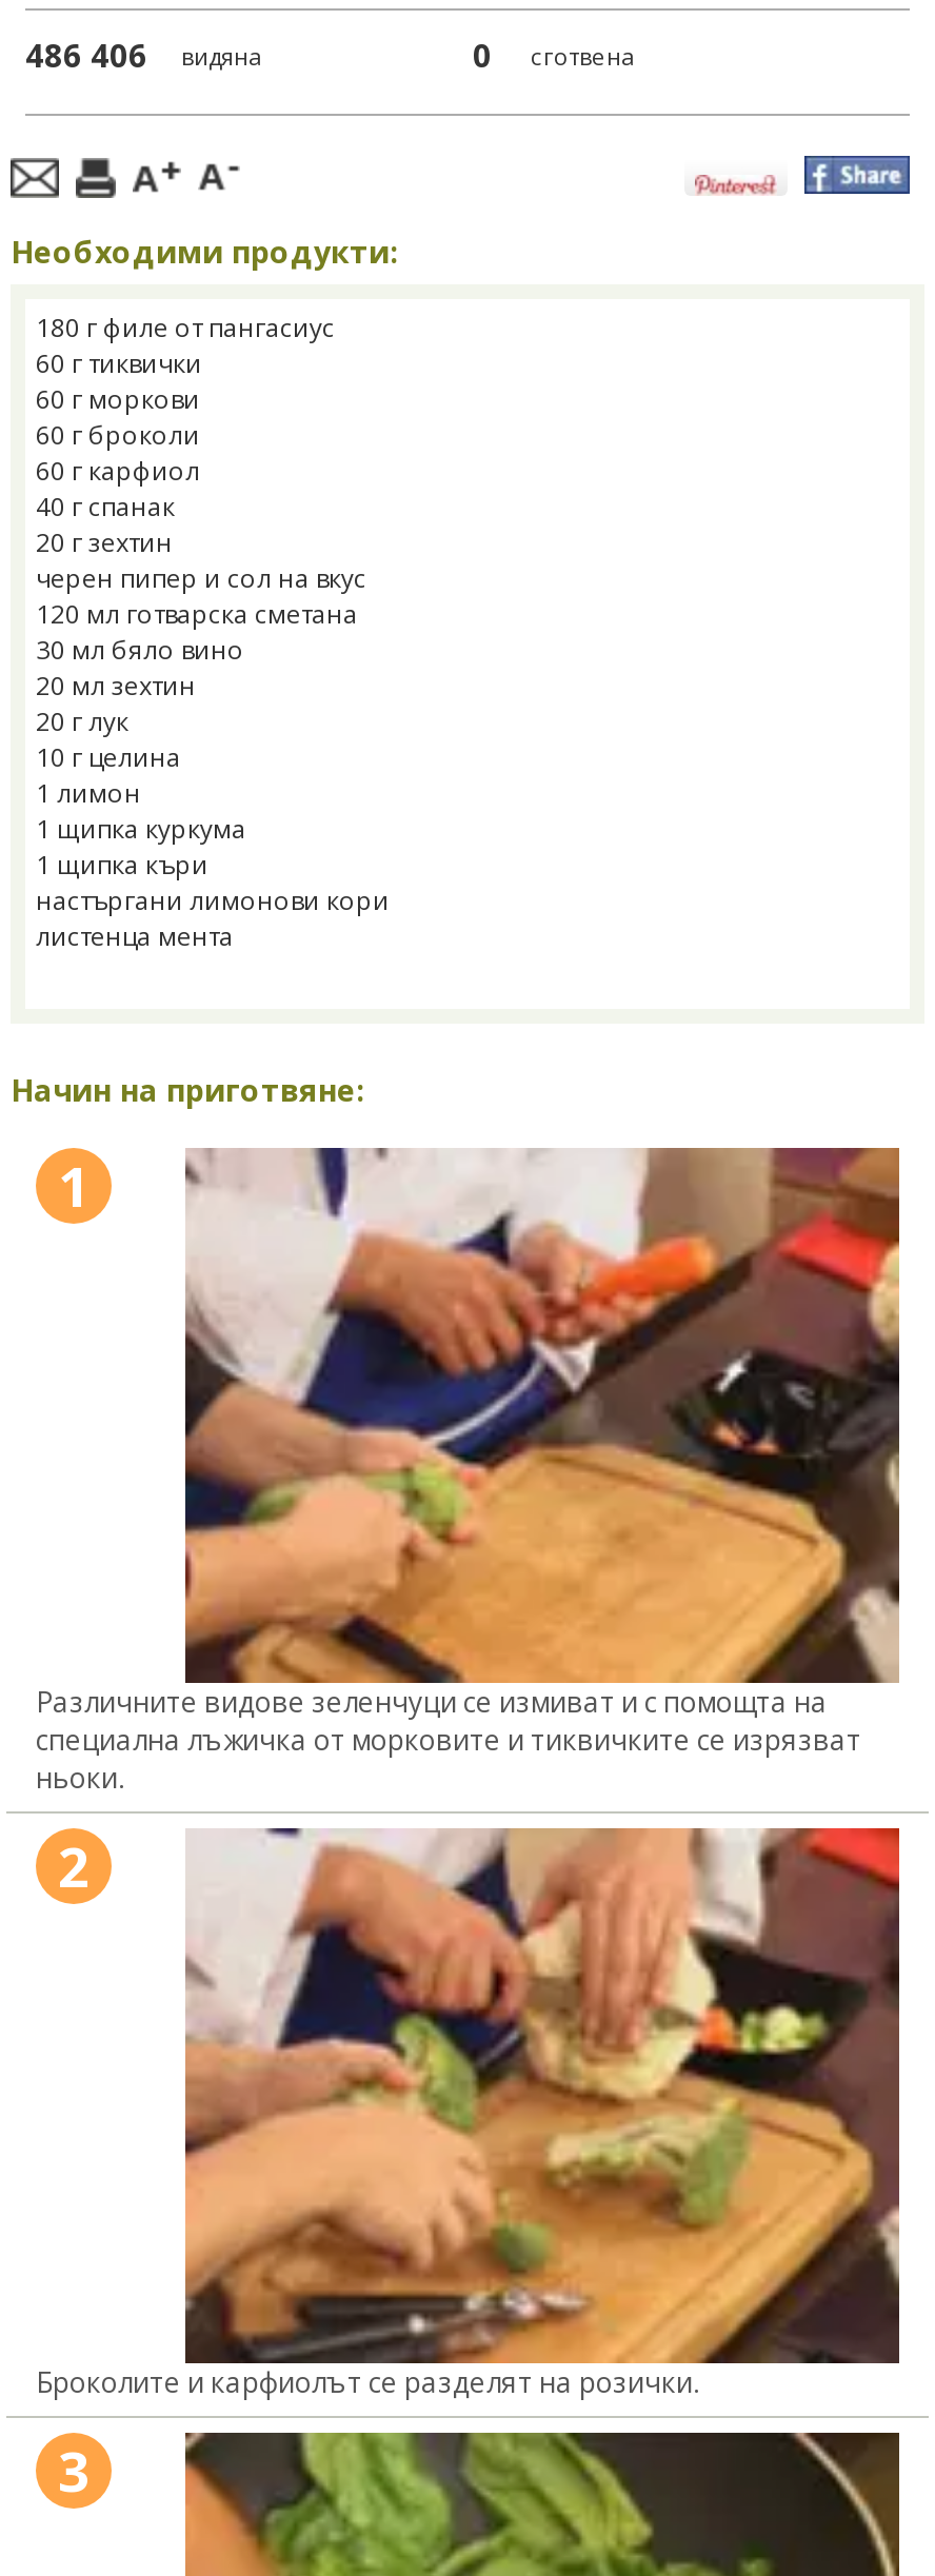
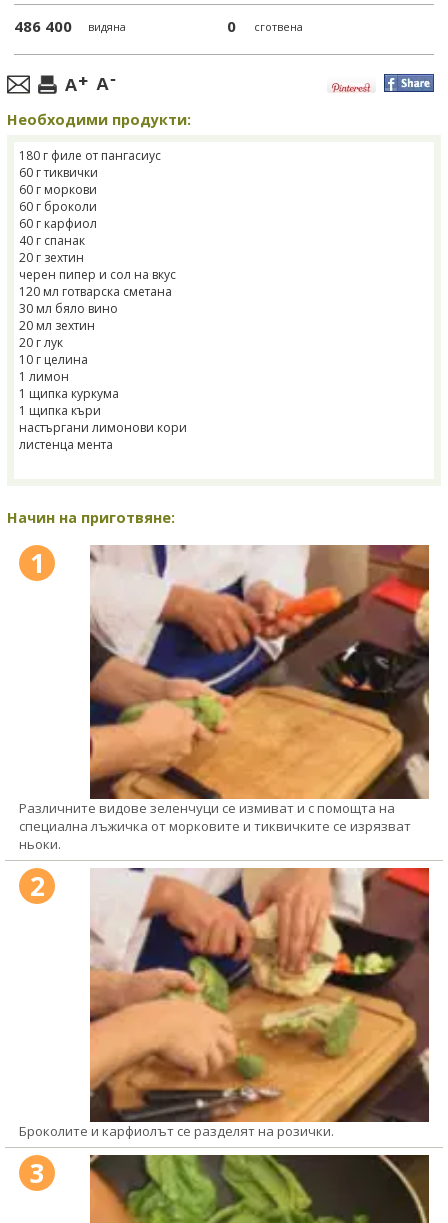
- 486 406 видяна
+ 486 400 видяна
